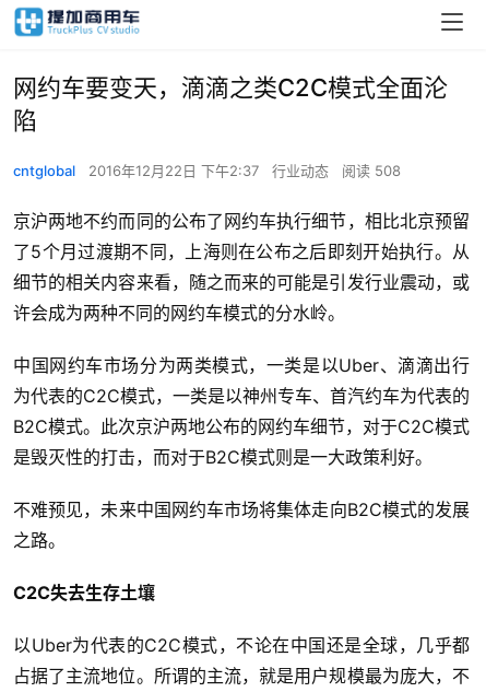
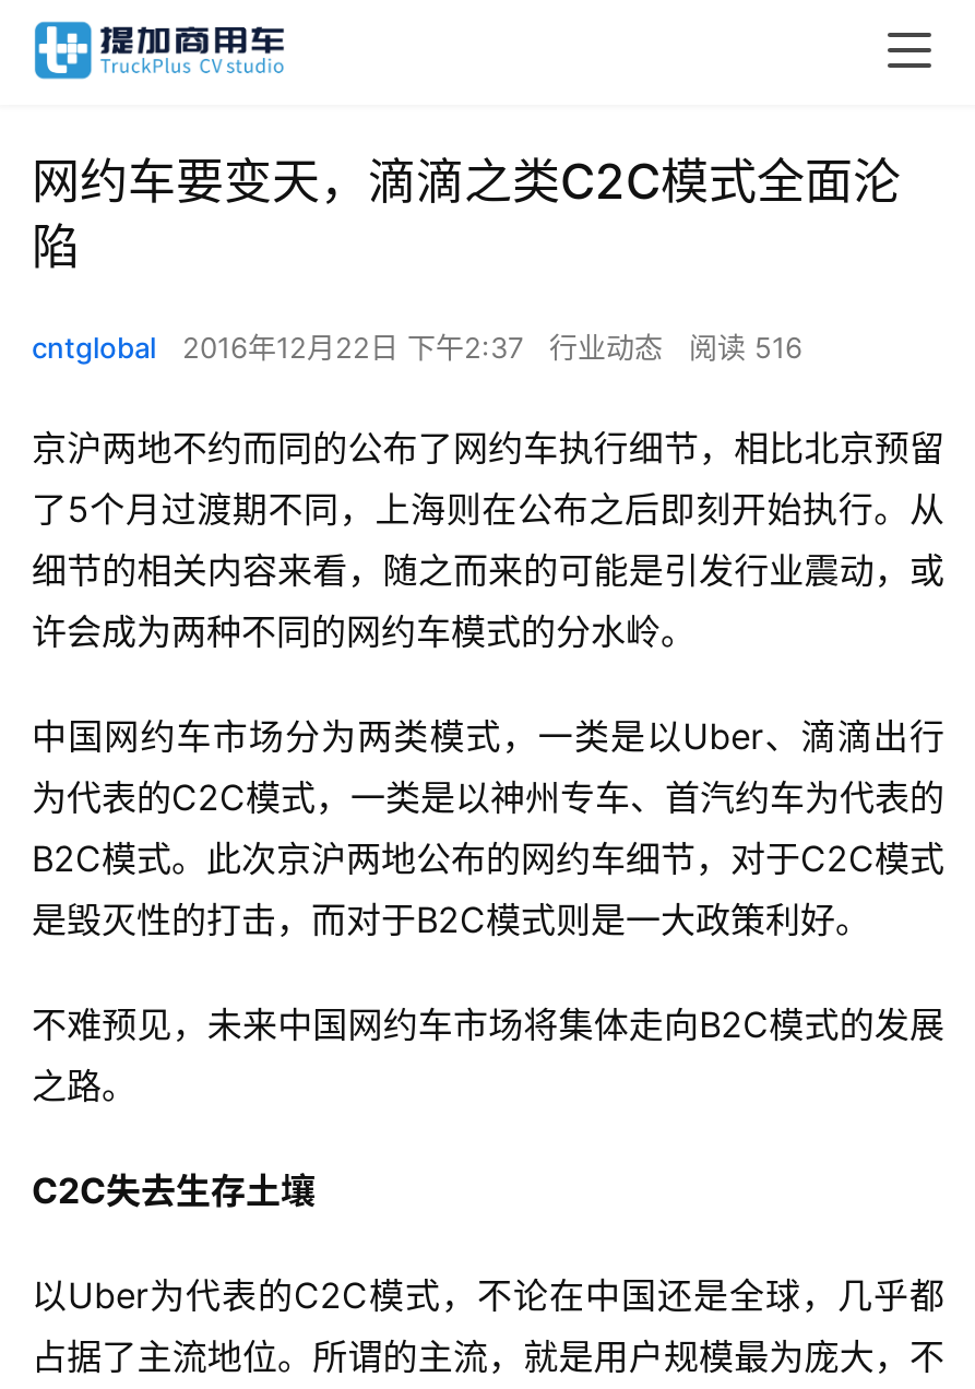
- cntglobal 2016年12月22日 下午2:37 行业动态 阅读 508
+ cntglobal 2016年12月22日 下午2:37 行业动态 阅读 516
